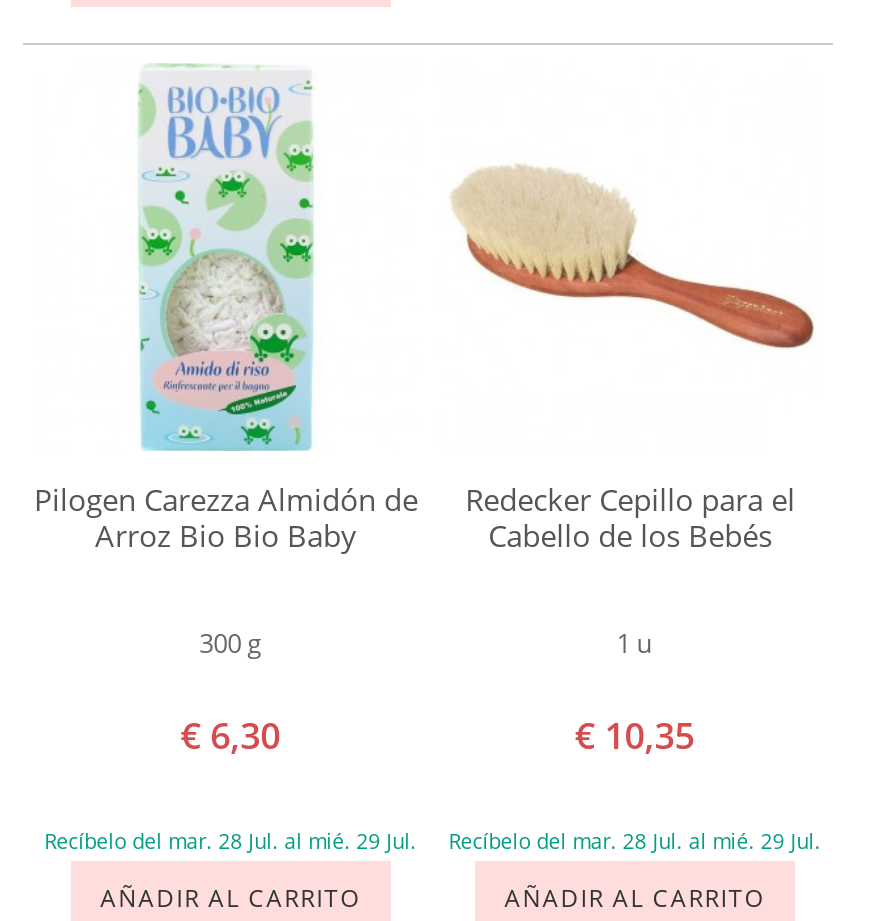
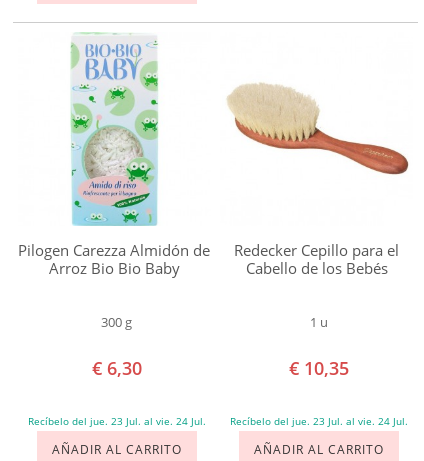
- Recíbelo del mar. 28 Jul. al mié. 29 Jul.
+ Recíbelo del jue. 23 Jul. al vie. 24 Jul.

- Recíbelo del mar. 28 Jul. al mié. 29 Jul.
+ Recíbelo del jue. 23 Jul. al vie. 24 Jul.
